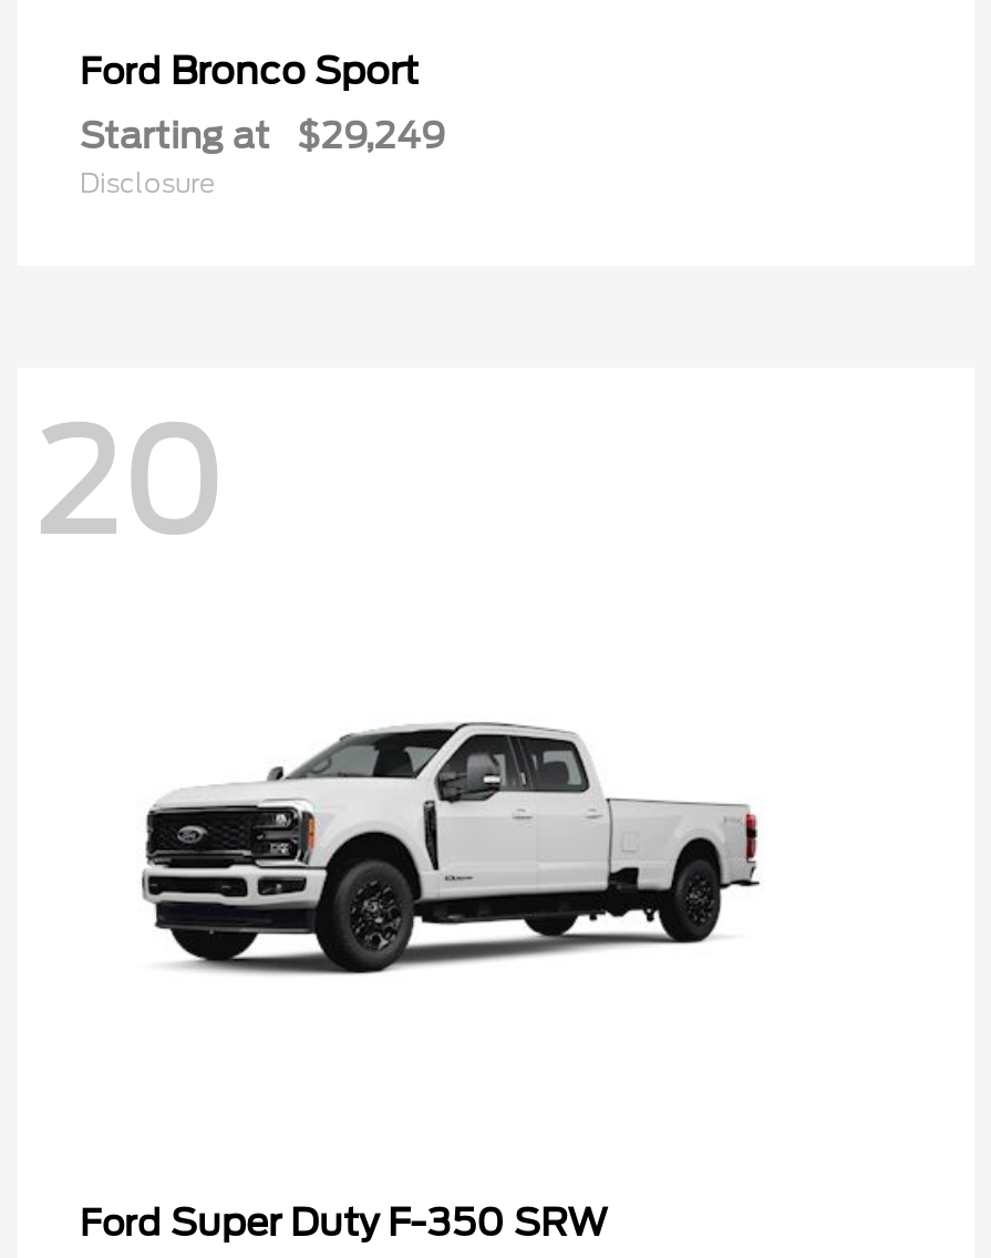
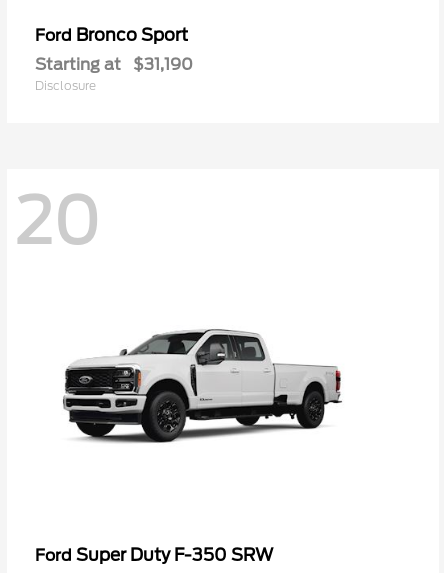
- Starting at $29,249
+ Starting at $31,190
